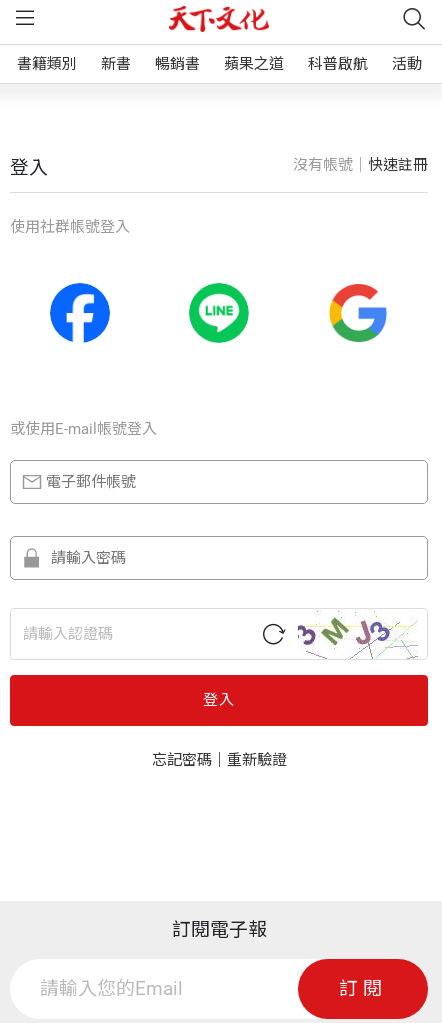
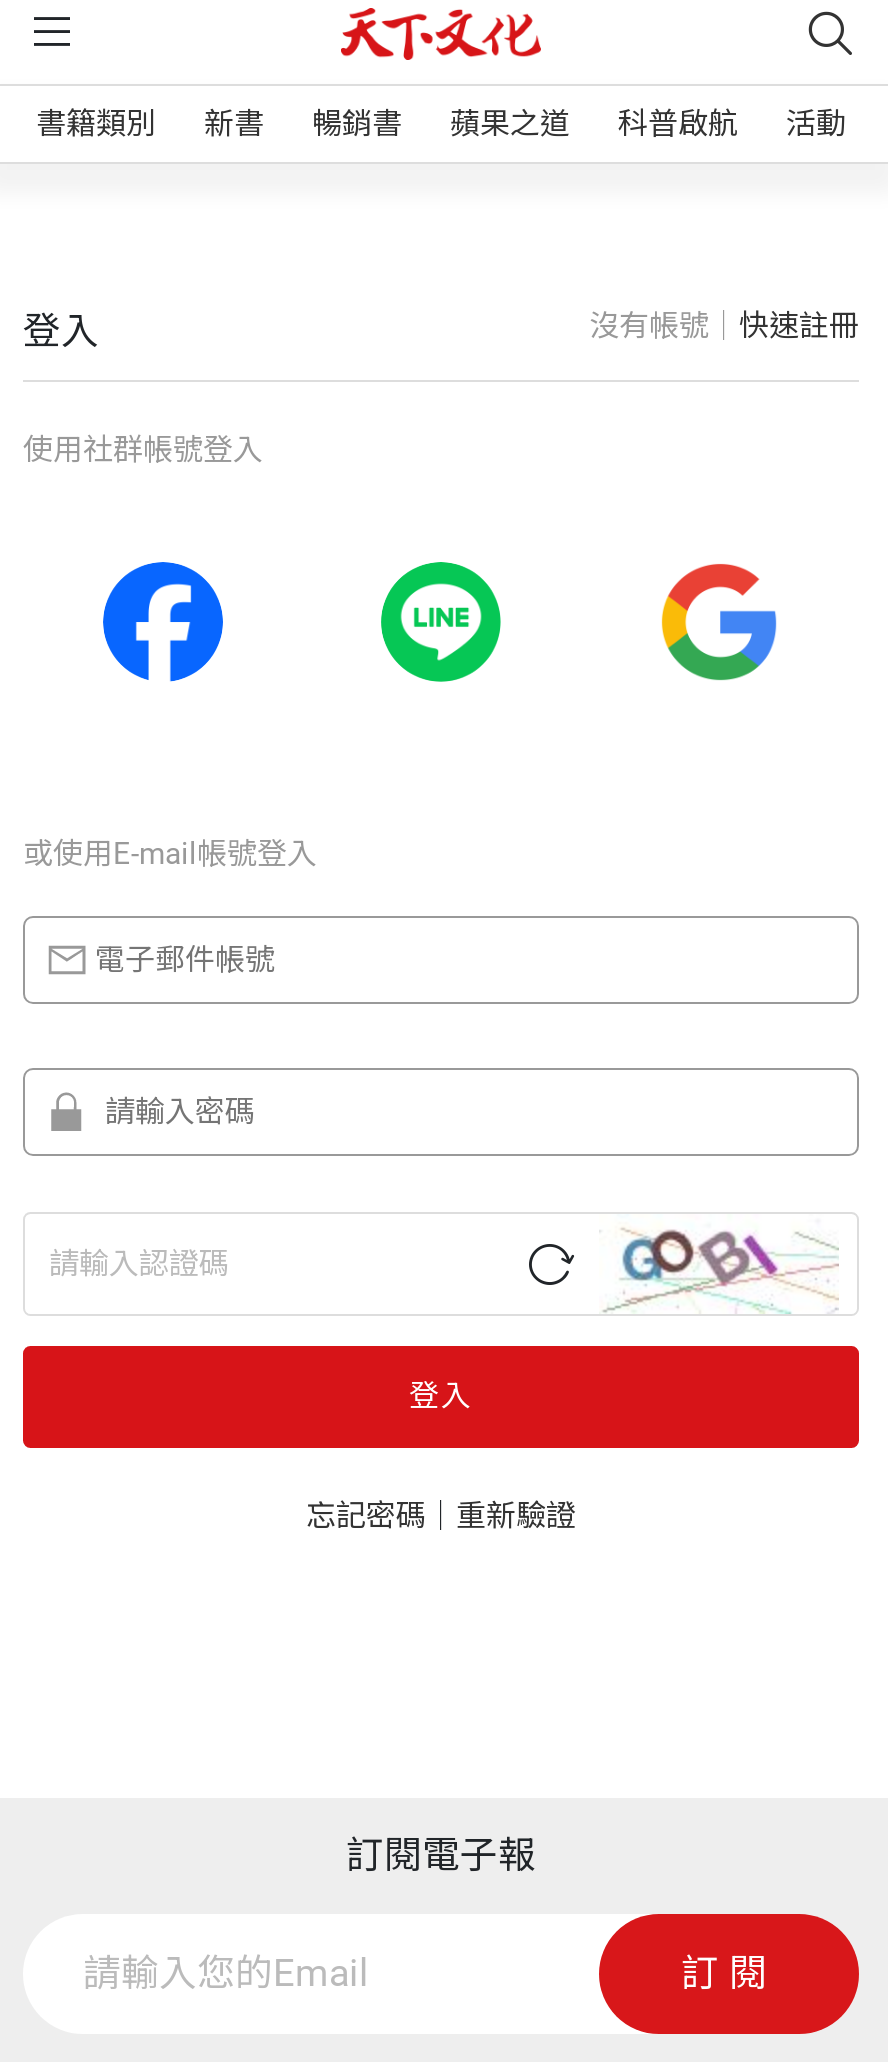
- [image]
+ [image]
